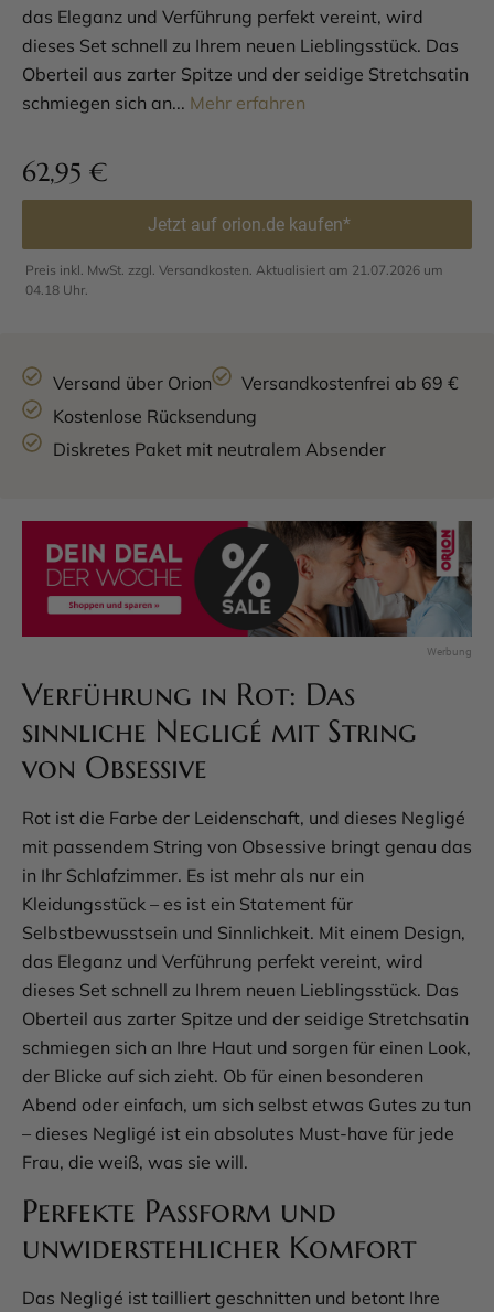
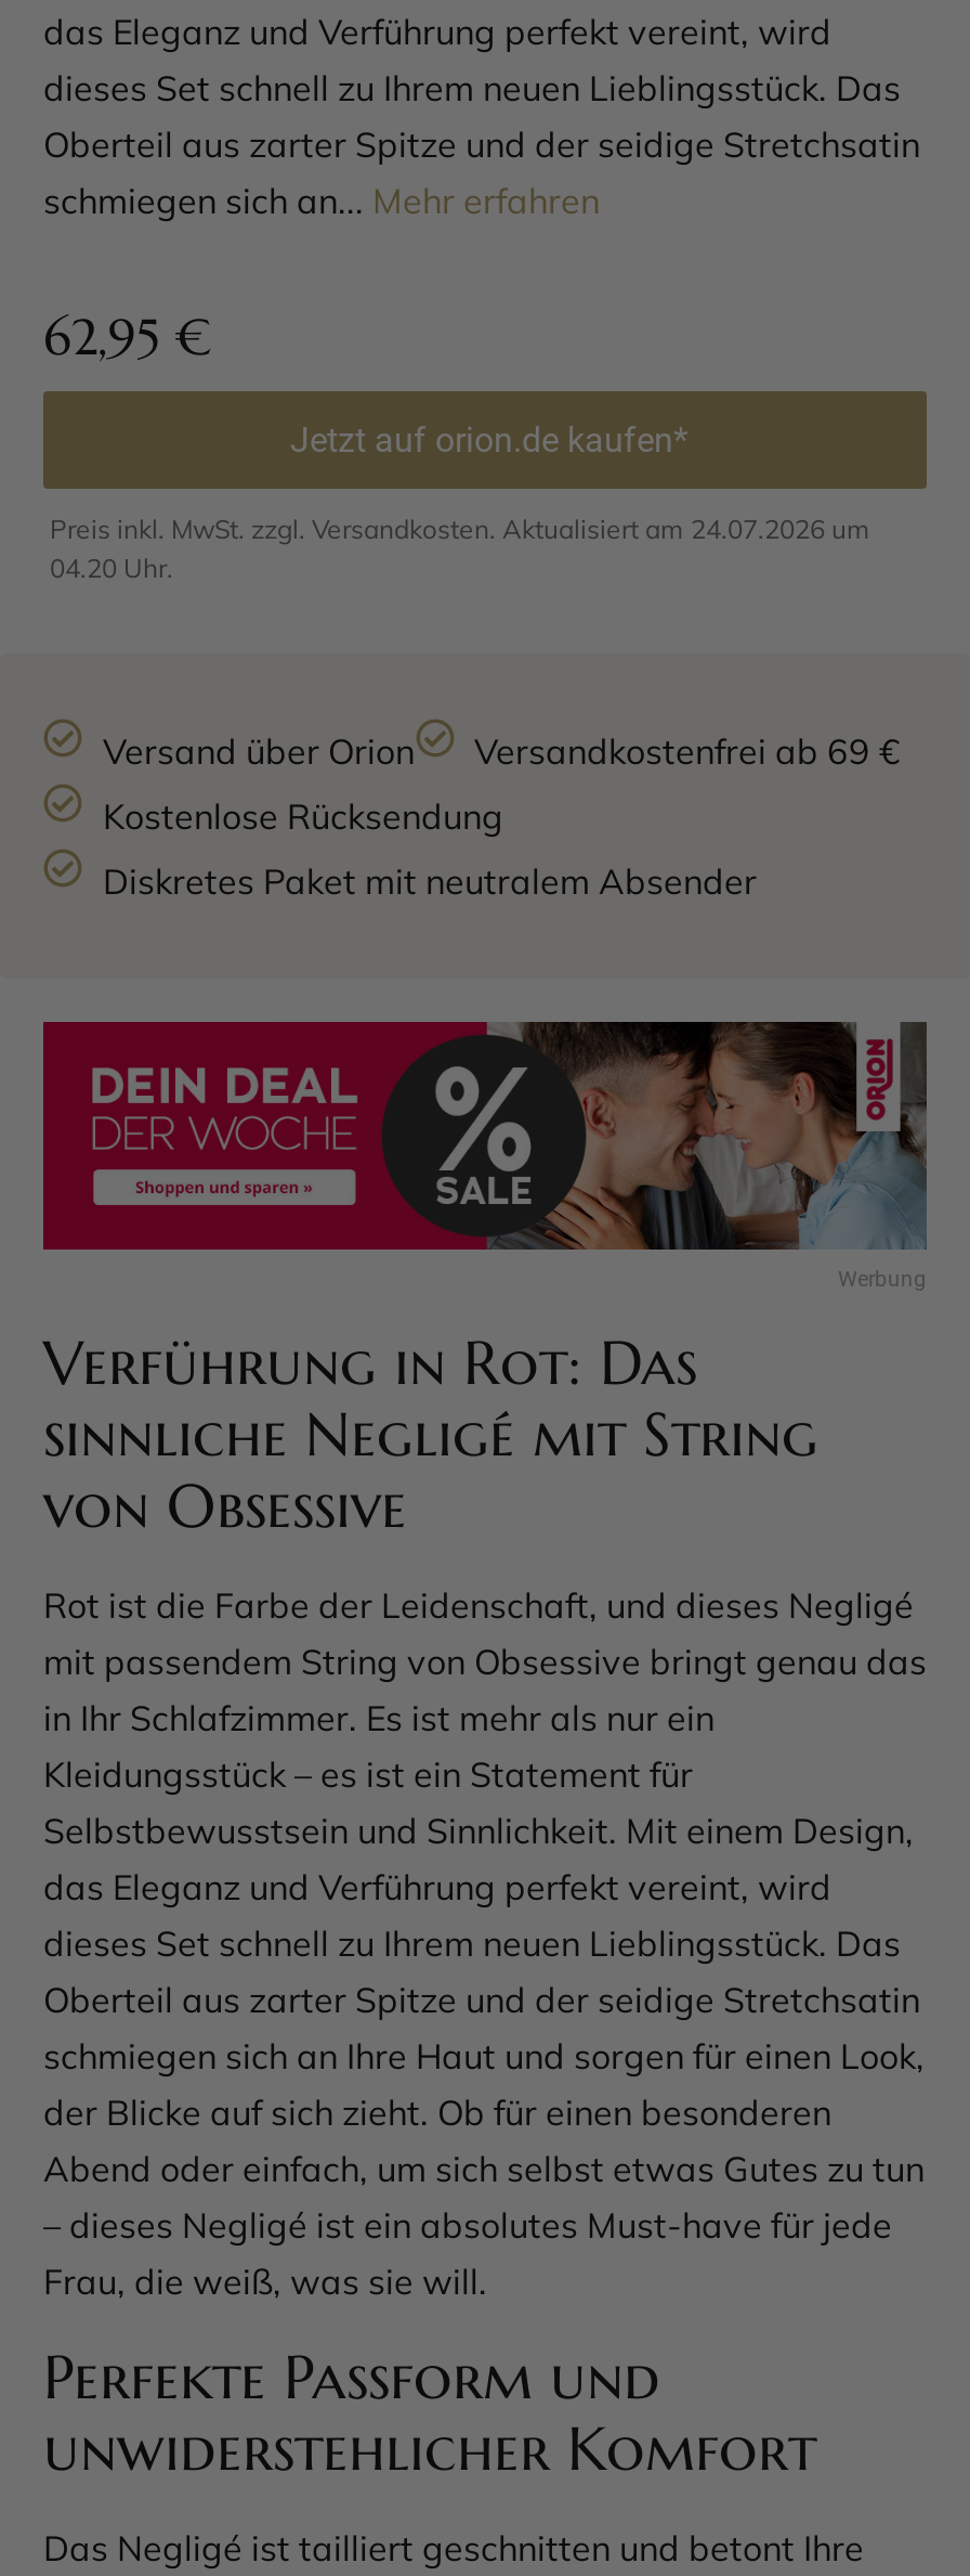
- Preis inkl. MwSt. zzgl. Versandkosten. Aktualisiert am 21.07.2026 um
+ Preis inkl. MwSt. zzgl. Versandkosten. Aktualisiert am 24.07.2026 um

- 04.18 Uhr.
+ 04.20 Uhr.
